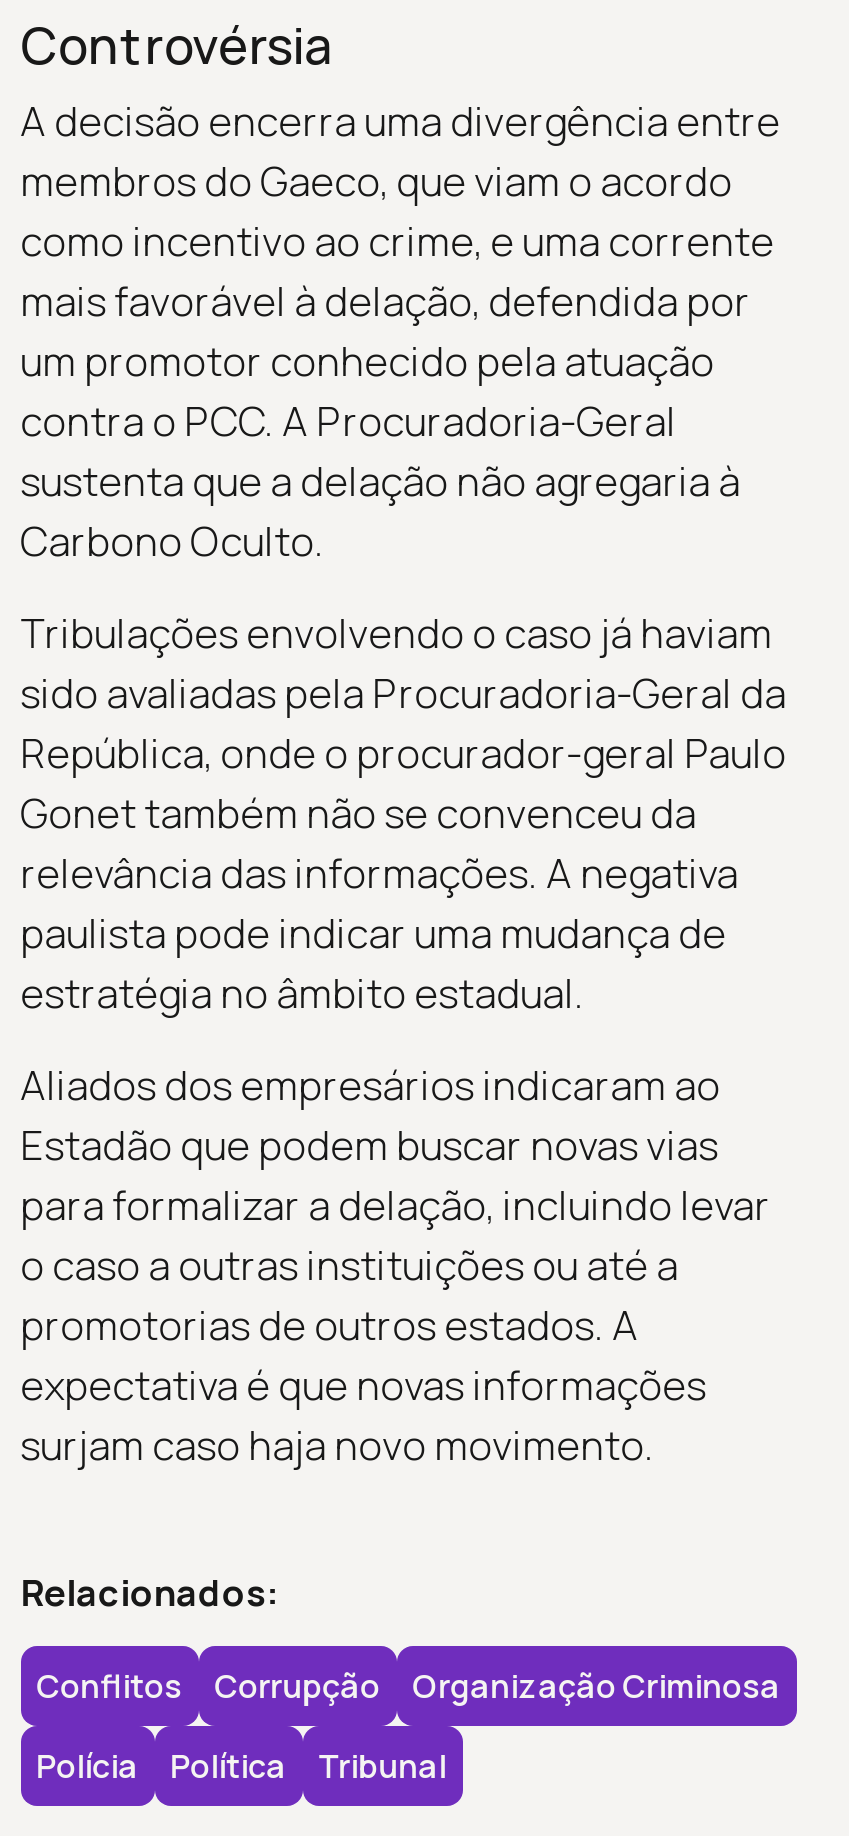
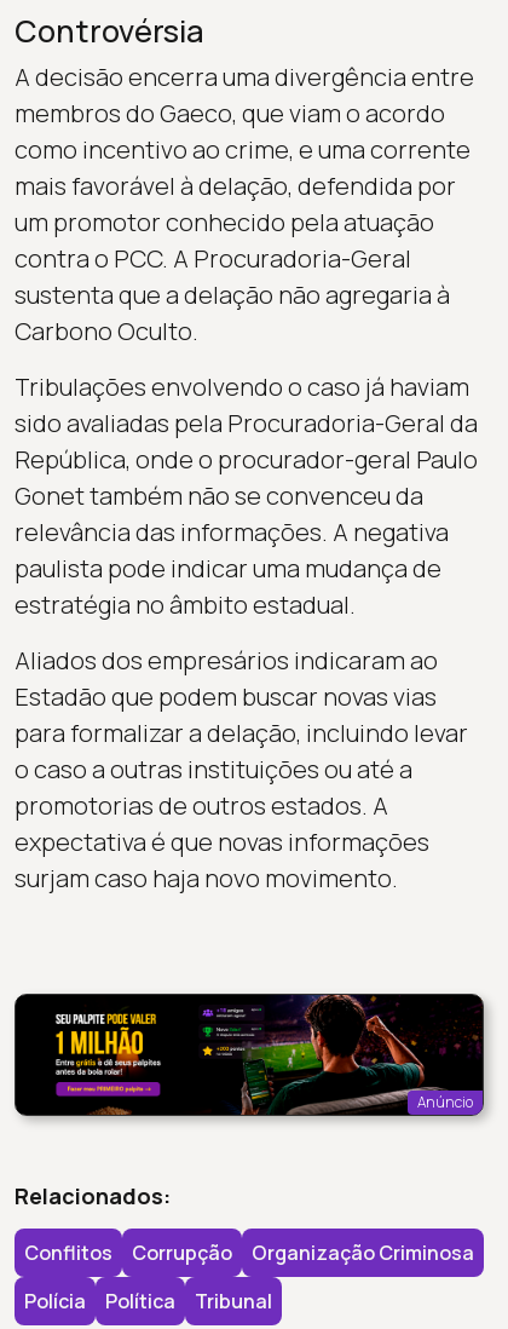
+ [image]
+ Anúncio
